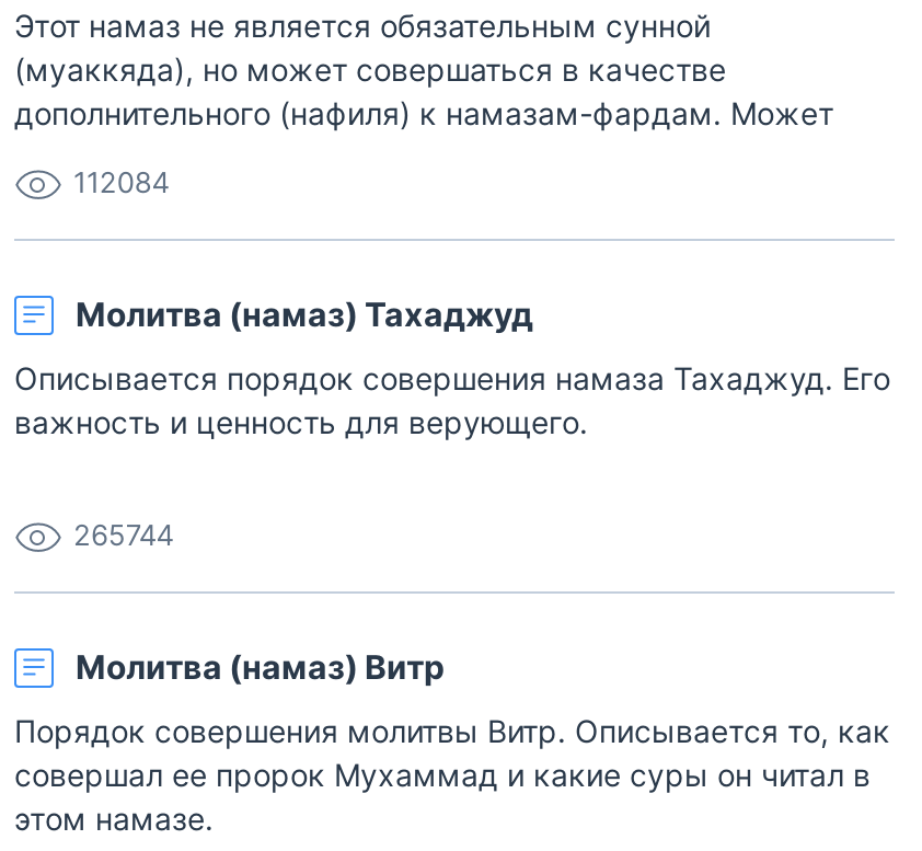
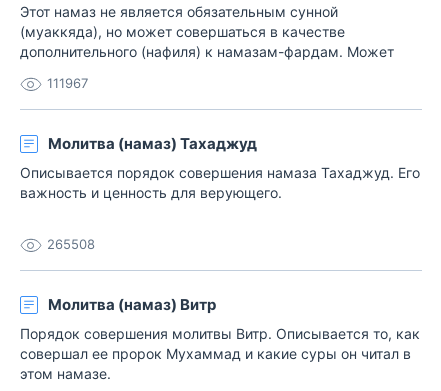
- 112084
+ 111967

- 265744
+ 265508
